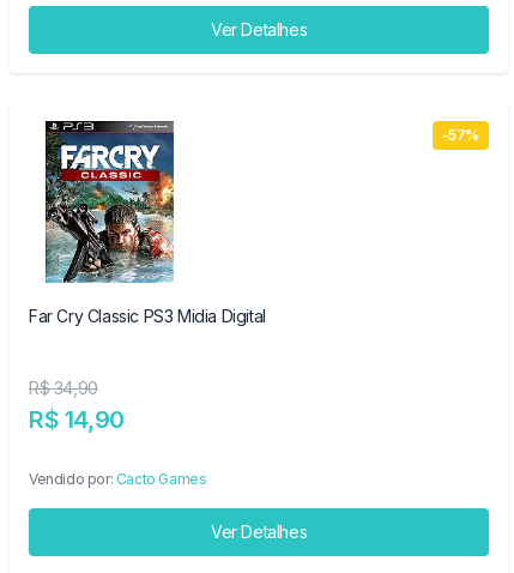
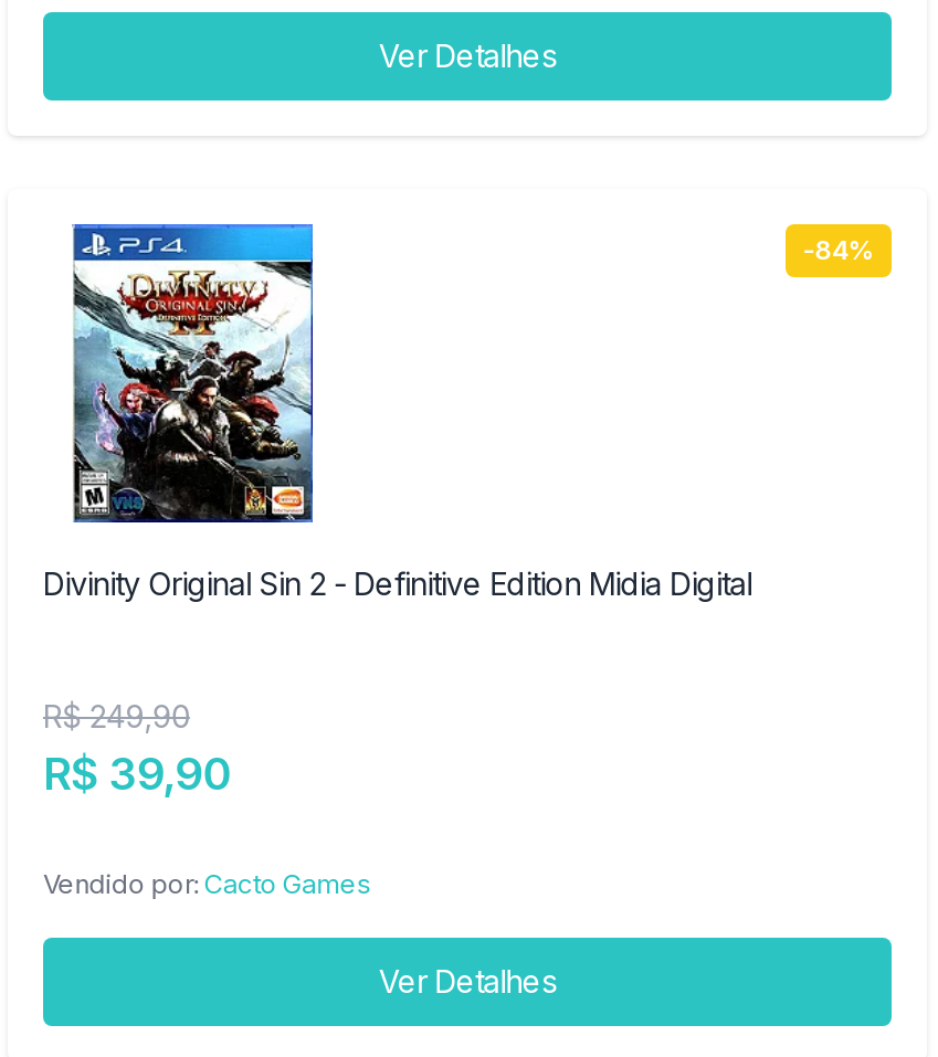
- [image]
- Far Cry Classic PS3 Midia Digital
+ [image]
+ Divinity Original Sin 2 - Definitive Edition Midia Digital

- -57%
+ -84%

- R$ 34,90
- R$ 14,90
+ R$ 249,90
+ R$ 39,90
